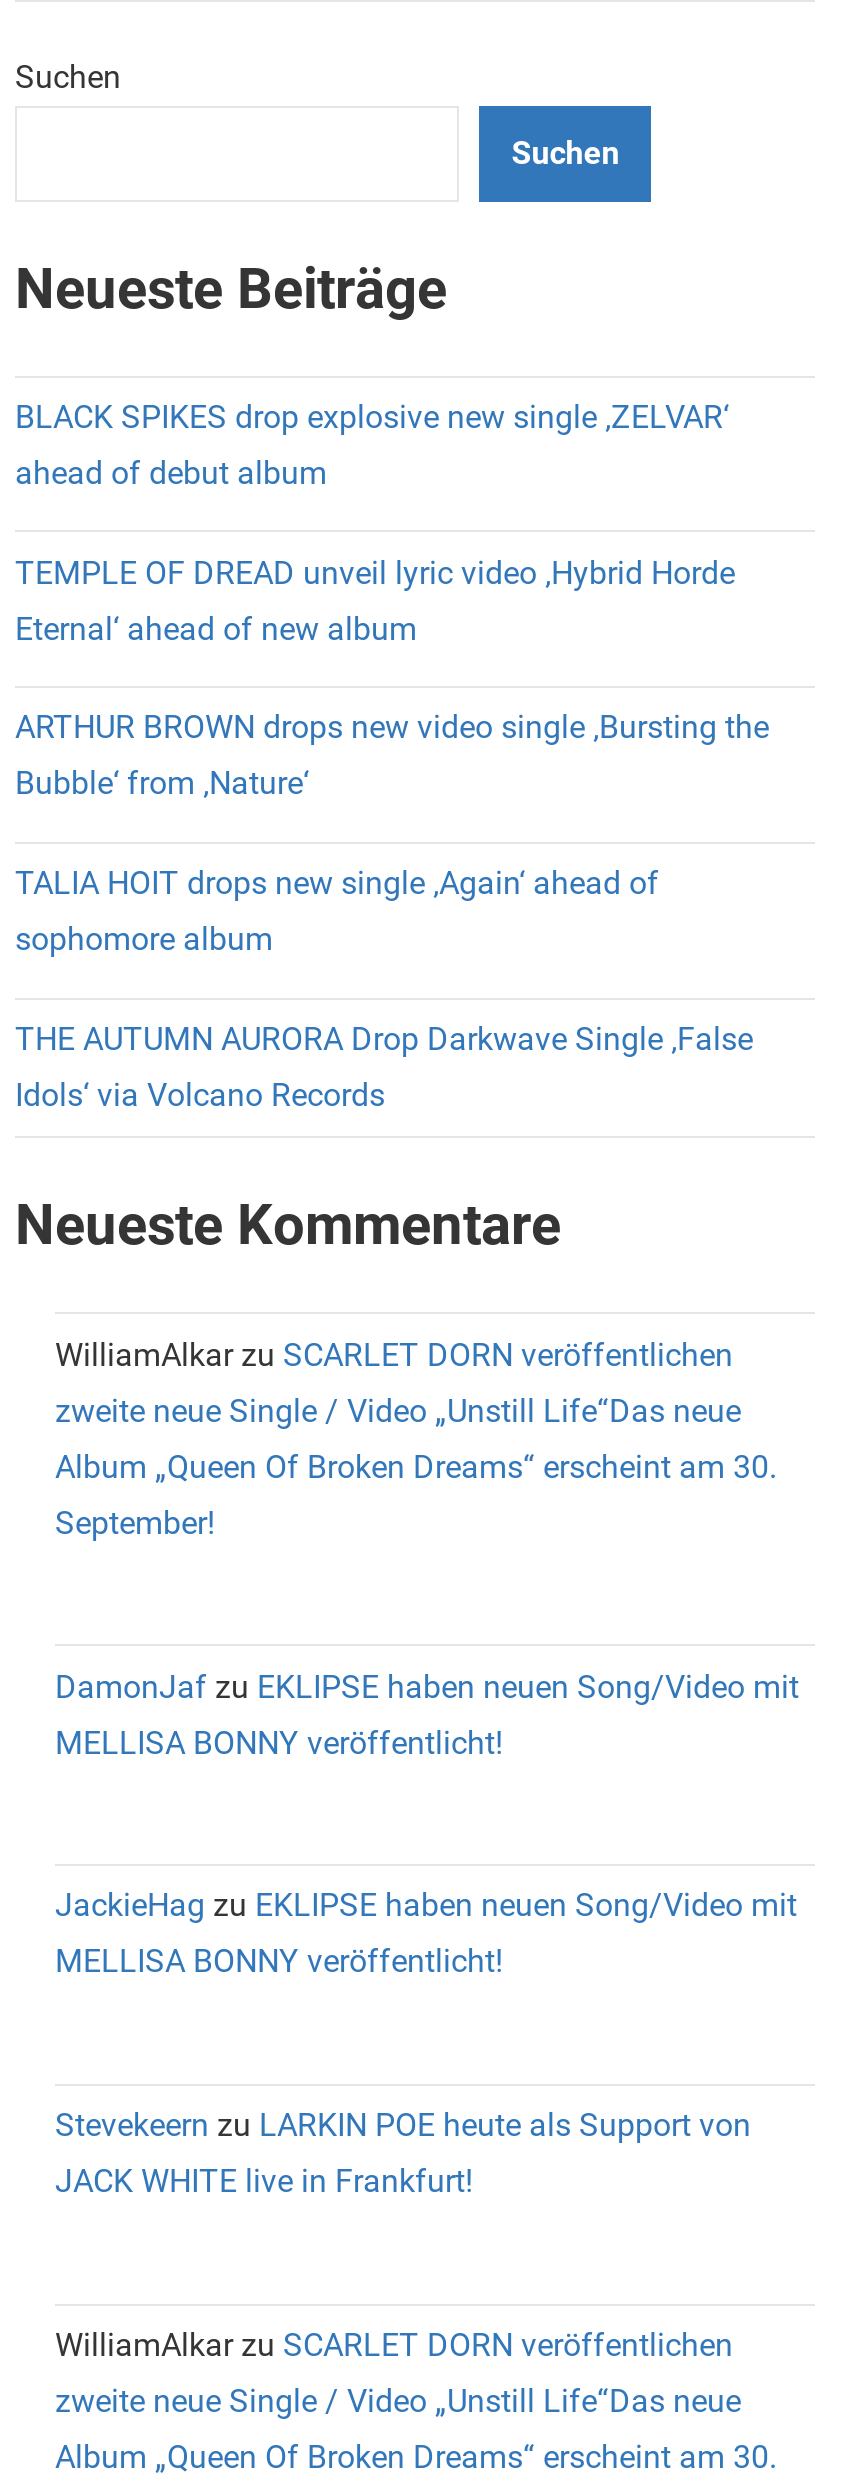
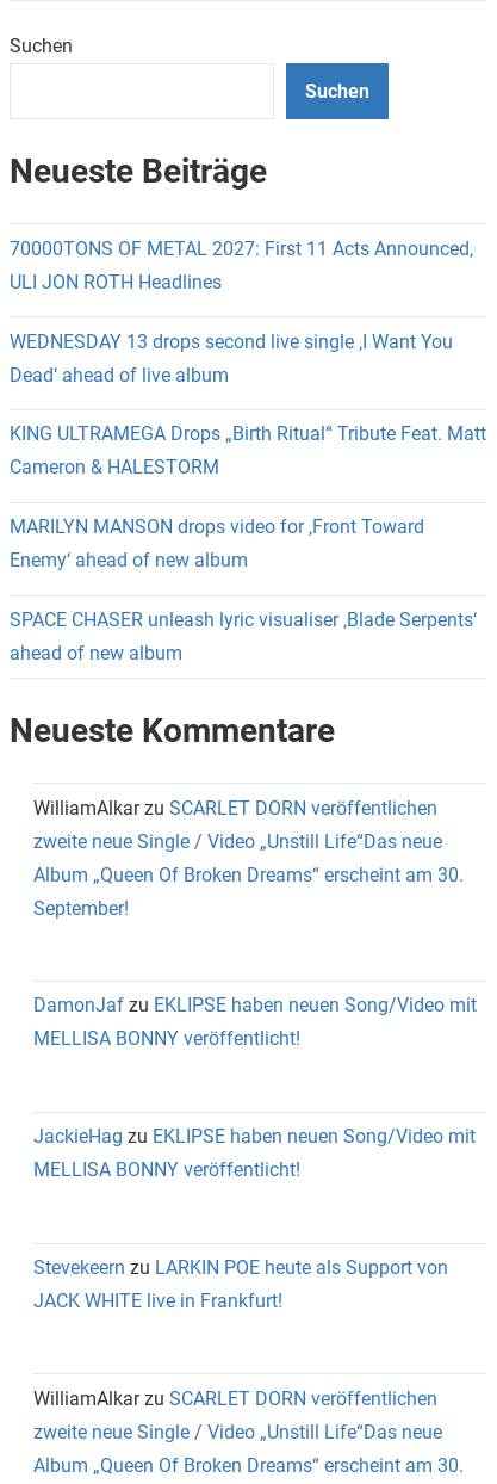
- BLACK SPIKES drop explosive new single ‚ZELVAR‘
+ 70000TONS OF METAL 2027: First 11 Acts Announced,

- ahead of debut album
+ ULI JON ROTH Headlines

- TEMPLE OF DREAD unveil lyric video ‚Hybrid Horde
+ WEDNESDAY 13 drops second live single ‚I Want You

- Eternal‘ ahead of new album
+ Dead‘ ahead of live album

- ARTHUR BROWN drops new video single ‚Bursting the
+ KING ULTRAMEGA Drops „Birth Ritual“ Tribute Feat. Matt

- Bubble‘ from ‚Nature‘
+ Cameron & HALESTORM

- TALIA HOIT drops new single ‚Again‘ ahead of
+ MARILYN MANSON drops video for ‚Front Toward

- sophomore album
+ Enemy‘ ahead of new album

- THE AUTUMN AURORA Drop Darkwave Single ‚False
+ SPACE CHASER unleash lyric visualiser ‚Blade Serpents‘

- Idols‘ via Volcano Records
+ ahead of new album
